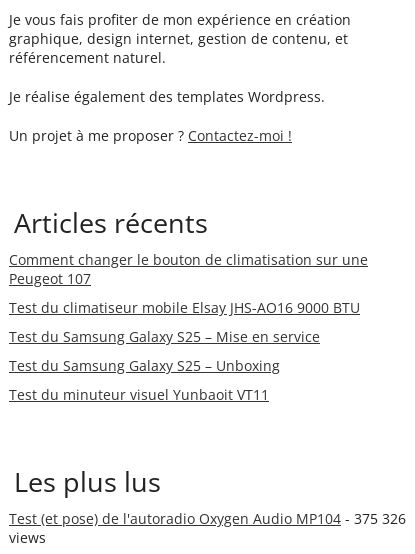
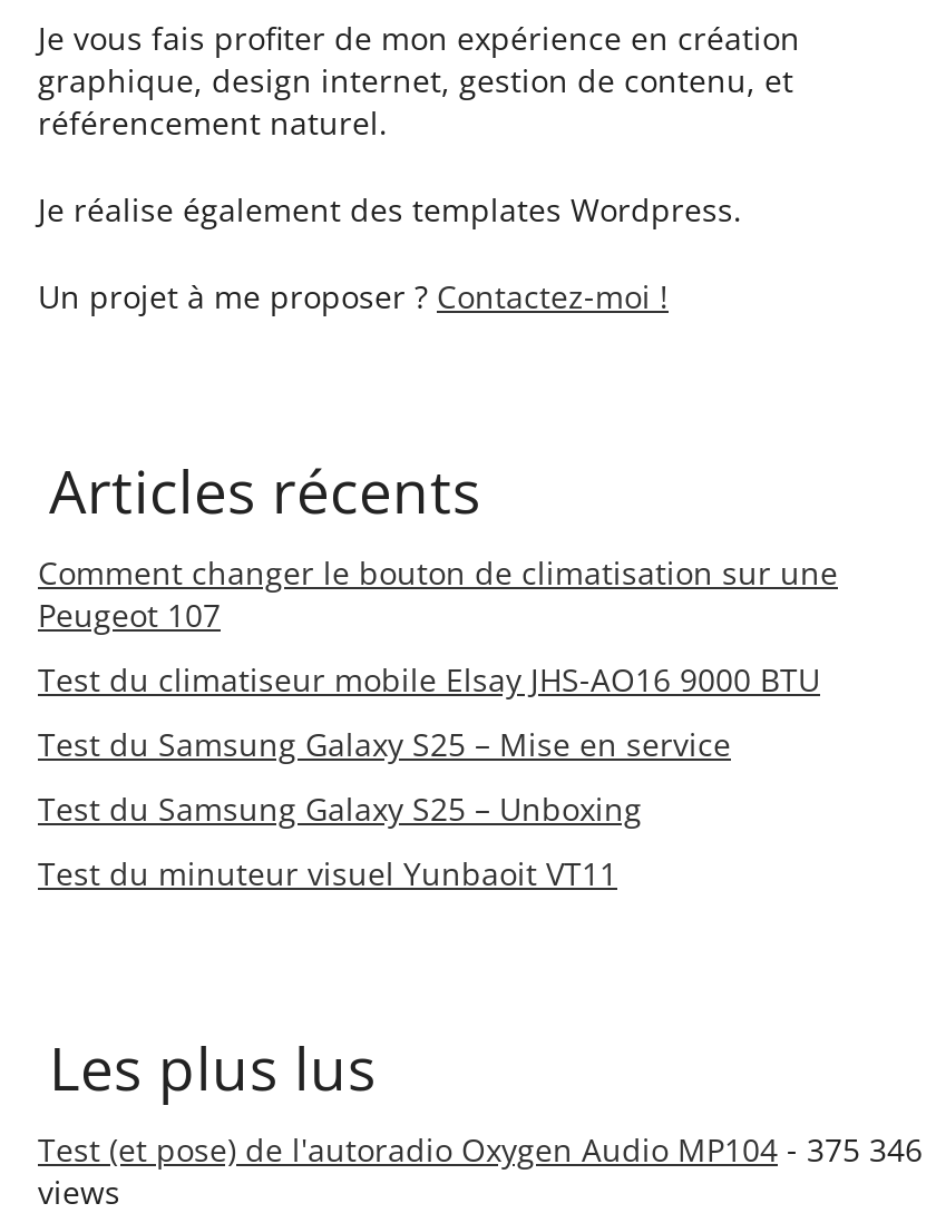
- Test (et pose) de l'autoradio Oxygen Audio MP104 - 375 326
+ Test (et pose) de l'autoradio Oxygen Audio MP104 - 375 346
